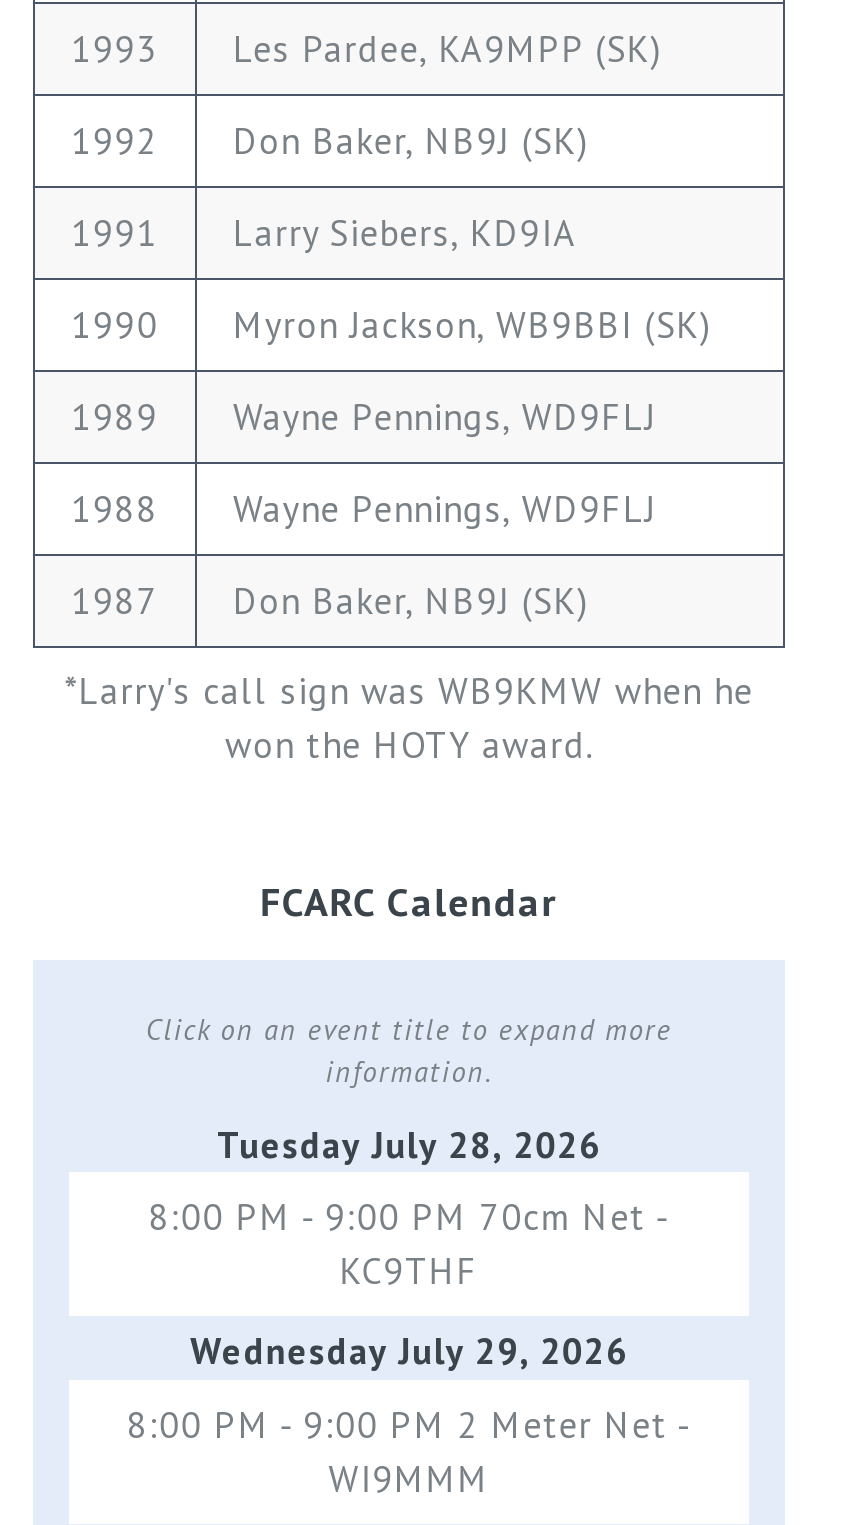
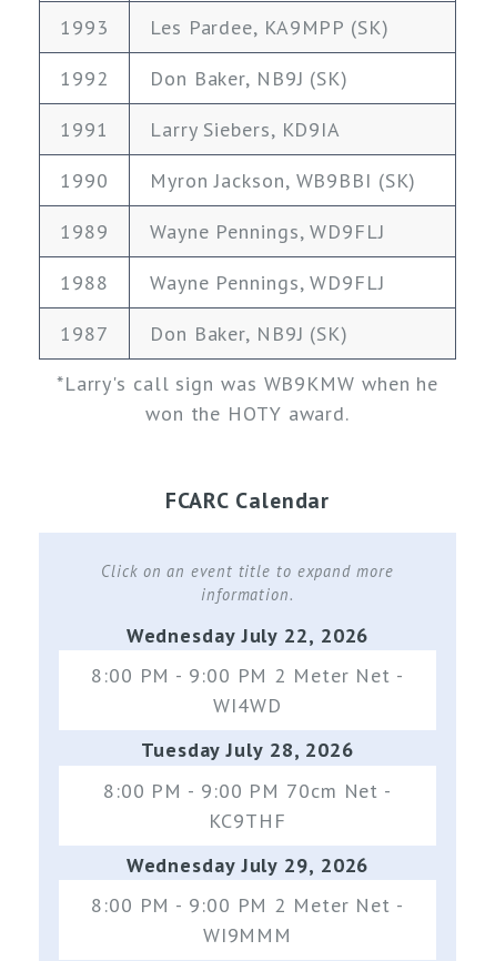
+ Wednesday July 22, 2026
+ 8:00 PM - 9:00 PM 2 Meter Net -
+ WI4WD
